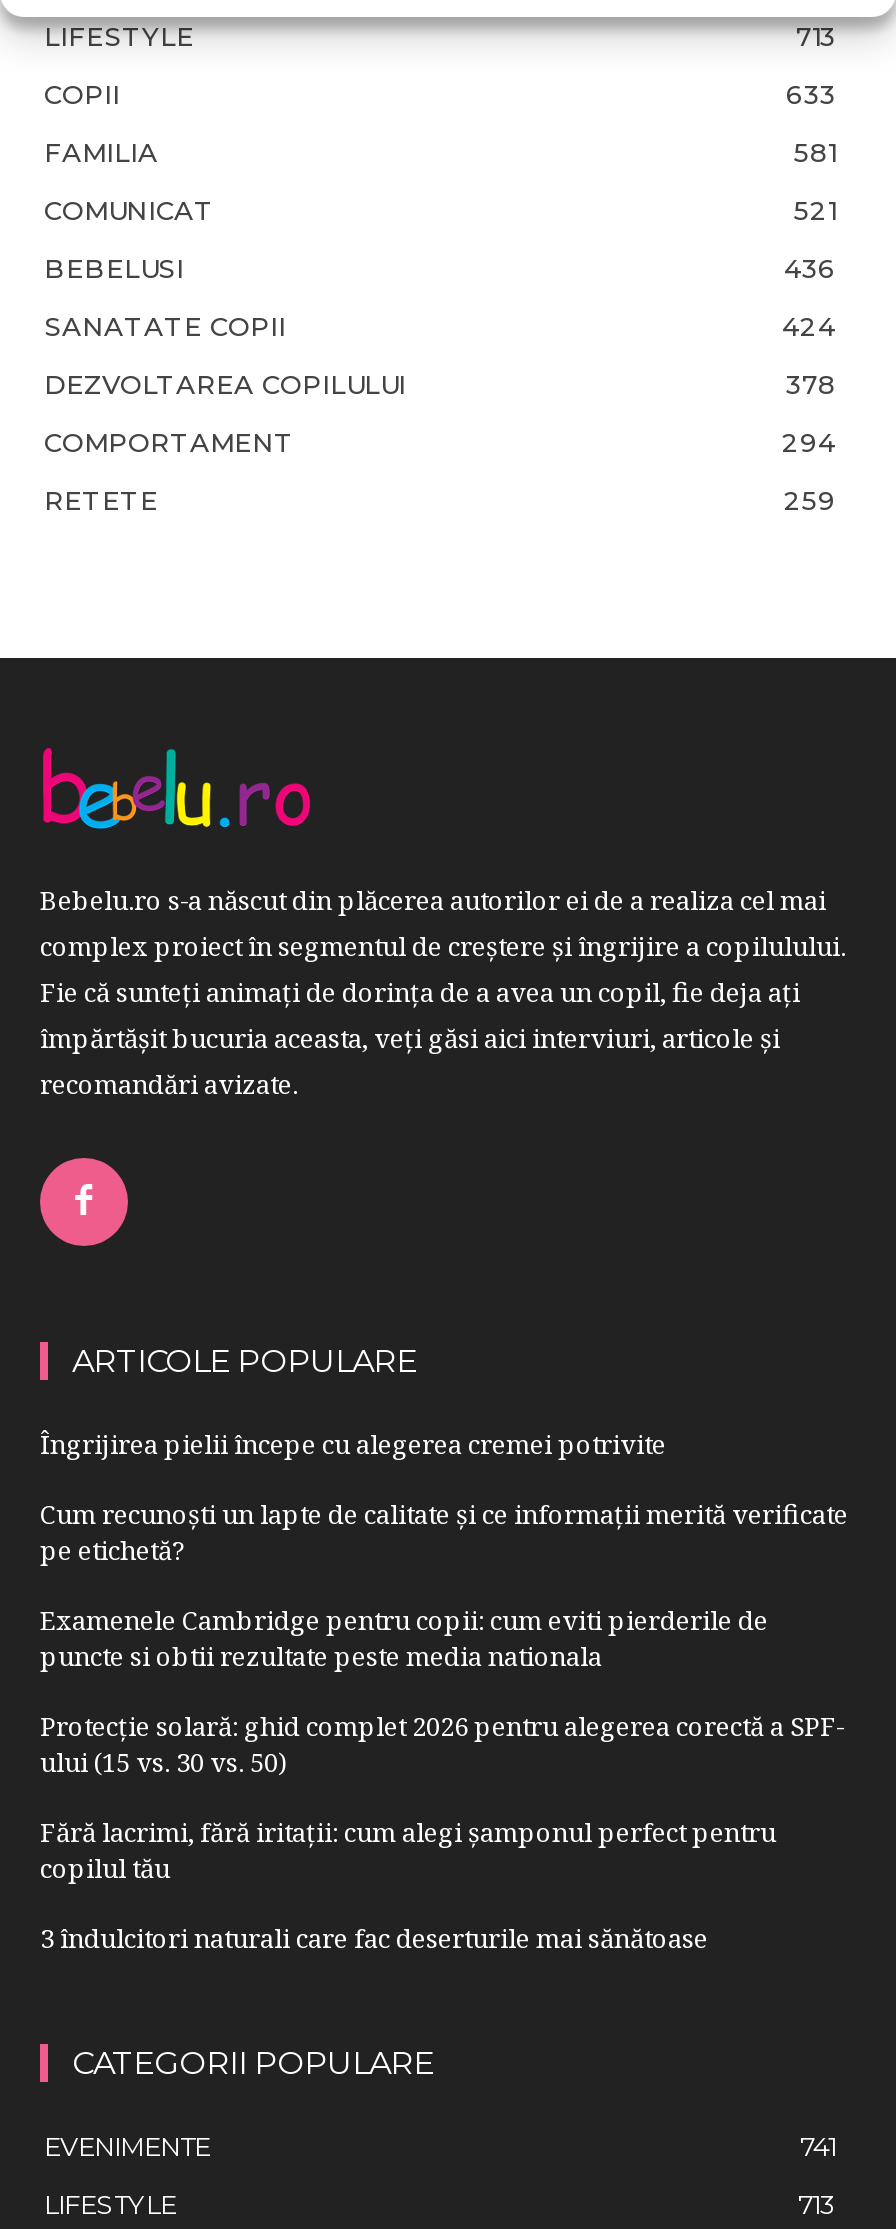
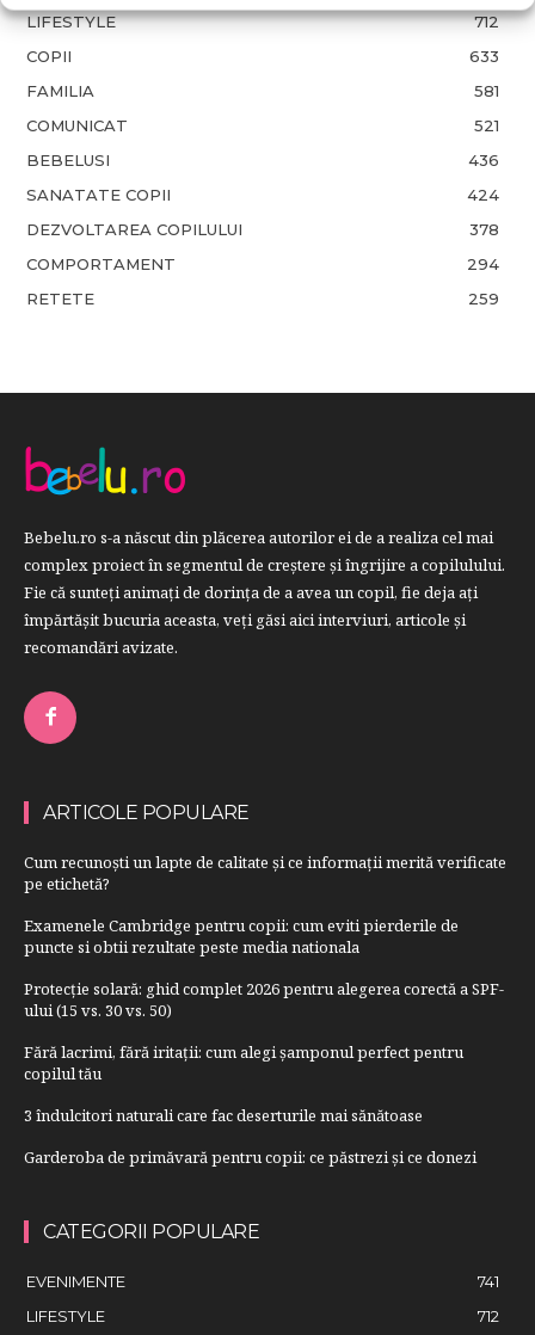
- 713
+ 712

- Îngrijirea pielii începe cu alegerea cremei potrivite

moved up: Cum recunoști un lapte de calitate și ce informații merită verificate | pe etichetă? | Examenele Cambridge pentru copii: cum eviti pierderile de | ... | copilul tău | 3 îndulcitori naturali care fac deserturile mai sănătoase

+ Garderoba de primăvară pentru copii: ce păstrezi și ce donezi

- 713
+ 712
